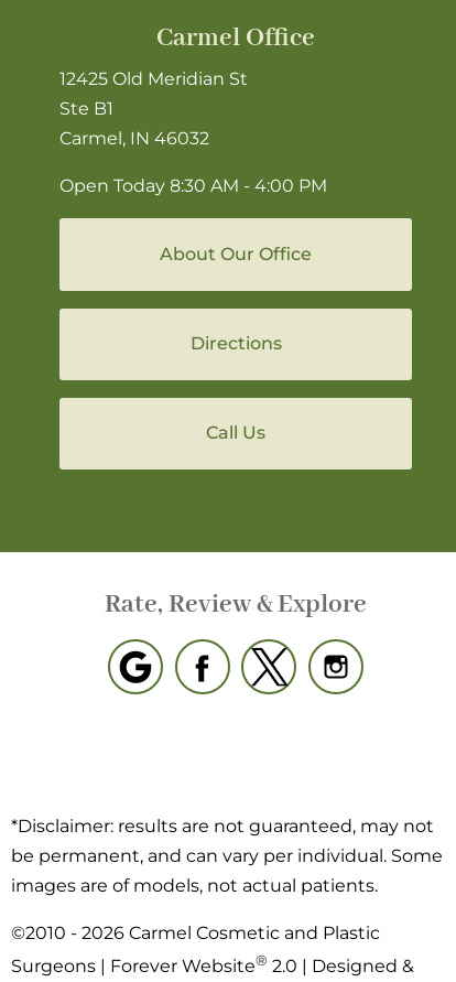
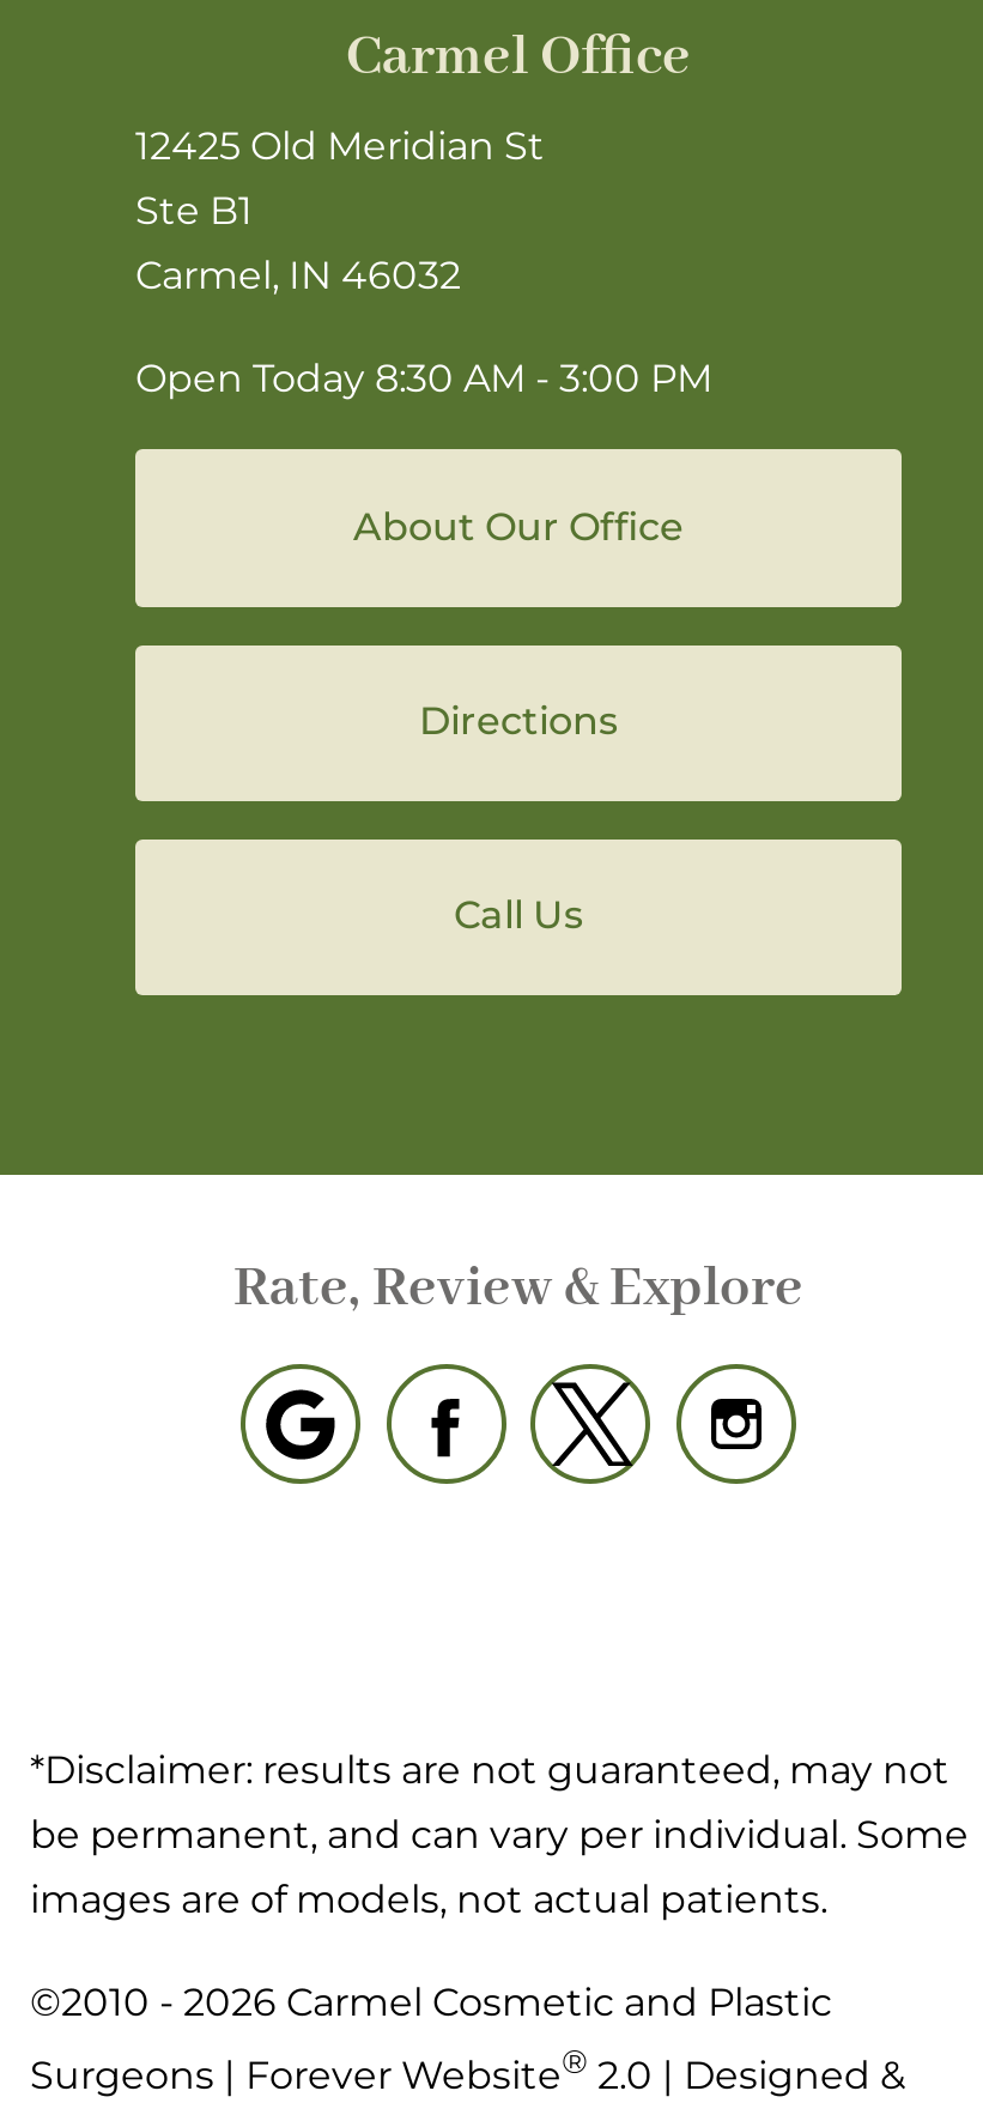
- Open Today 8:30 AM - 4:00 PM
+ Open Today 8:30 AM - 3:00 PM
